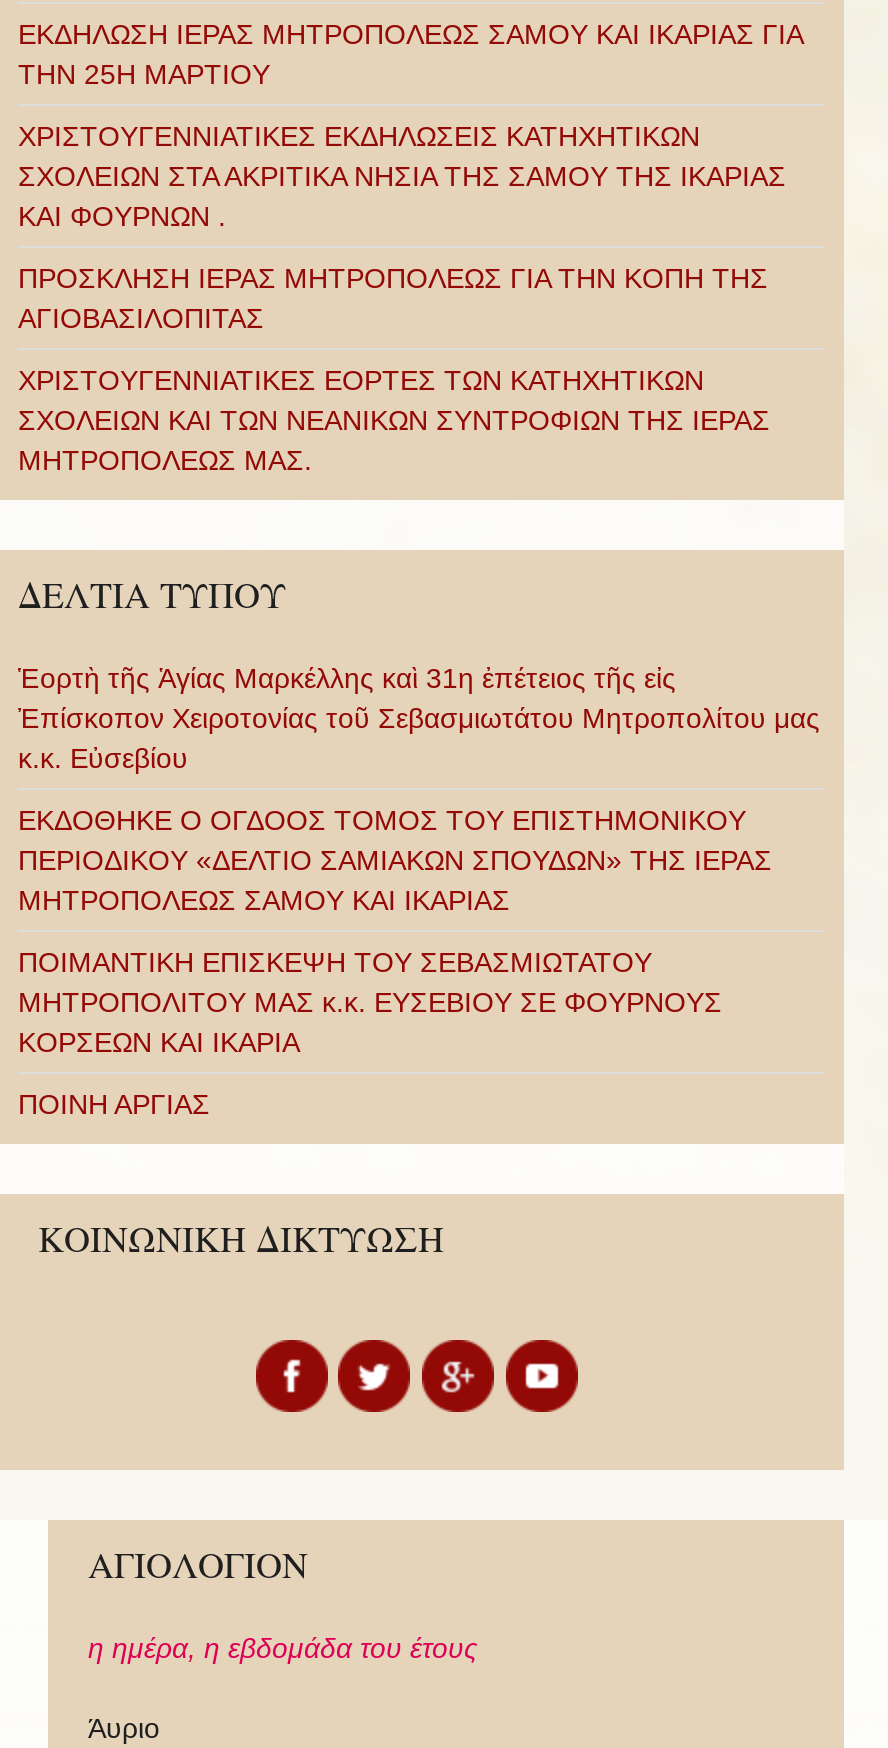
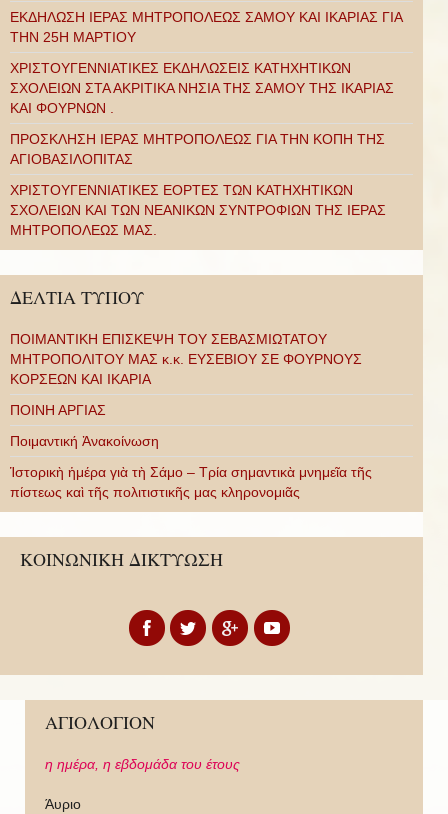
- Ἑορτὴ τῆς Ἁγίας Μαρκέλλης καὶ 31η ἐπέτειος τῆς εἰς
- Ἐπίσκοπον Χειροτονίας τοῦ Σεβασμιωτάτου Μητροπολίτου μας
- κ.κ. Εὐσεβίου
- ΕΚΔΟΘΗΚΕ Ο ΟΓΔΟΟΣ ΤΟΜΟΣ ΤΟΥ ΕΠΙΣΤΗΜΟΝΙΚΟΥ
- ΠΕΡΙΟΔΙΚΟΥ «ΔΕΛΤΙΟ ΣΑΜΙΑΚΩΝ ΣΠΟΥΔΩΝ» ΤΗΣ ΙΕΡΑΣ
- ΜΗΤΡΟΠΟΛΕΩΣ ΣΑΜΟΥ ΚΑΙ ΙΚΑΡΙΑΣ

moved up: ΠΟΙΜΑΝΤΙΚΗ ΕΠΙΣΚΕΨΗ ΤΟΥ ΣΕΒΑΣΜΙΩΤΑΤΟΥ | ΜΗΤΡΟΠΟΛΙΤΟΥ ΜΑΣ κ.κ. ΕΥΣΕΒΙΟΥ ΣΕ ΦΟΥΡΝΟΥΣ | ΚΟΡΣΕΩΝ ΚΑΙ ΙΚΑΡΙΑ | ΠΟΙΝΗ ΑΡΓΙΑΣ

+ Ποιμαντική Ἀνακοίνωση
+ Ἱστορικὴ ἡμέρα γιὰ τὴ Σάμο – Τρία σημαντικὰ μνημεῖα τῆς
+ πίστεως καὶ τῆς πολιτιστικῆς μας κληρονομιᾶς
